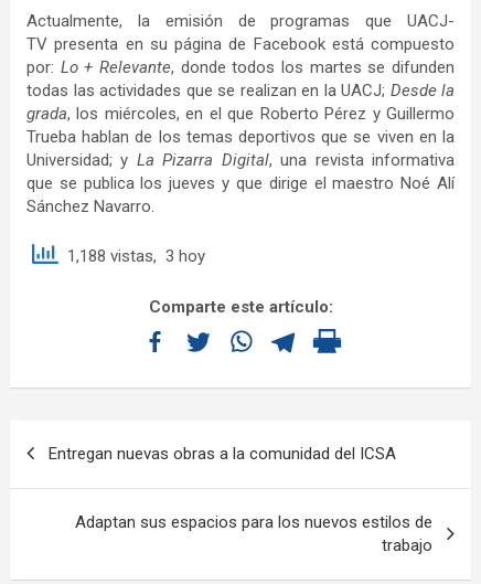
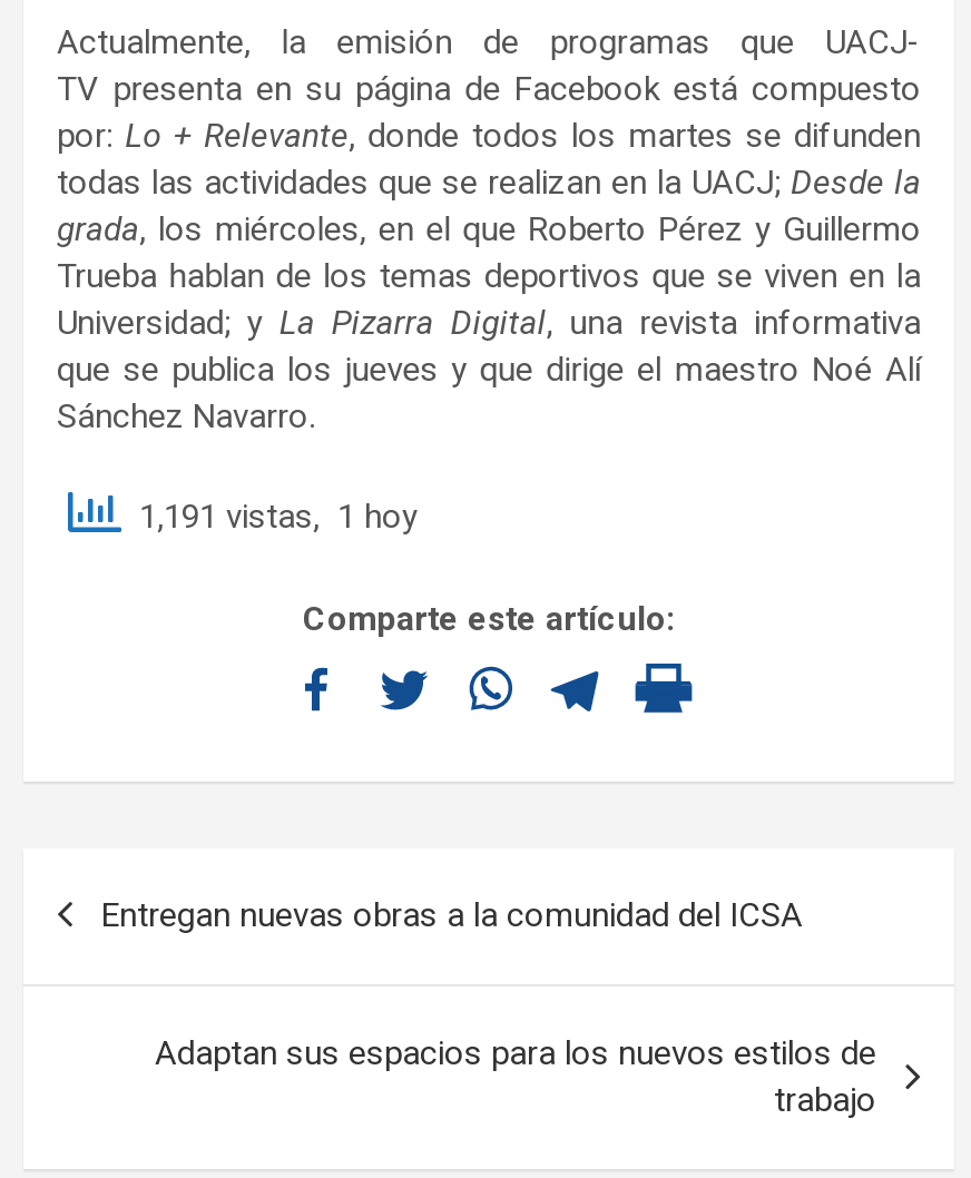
- 1,188 vistas, 3 hoy
+ 1,191 vistas, 1 hoy
